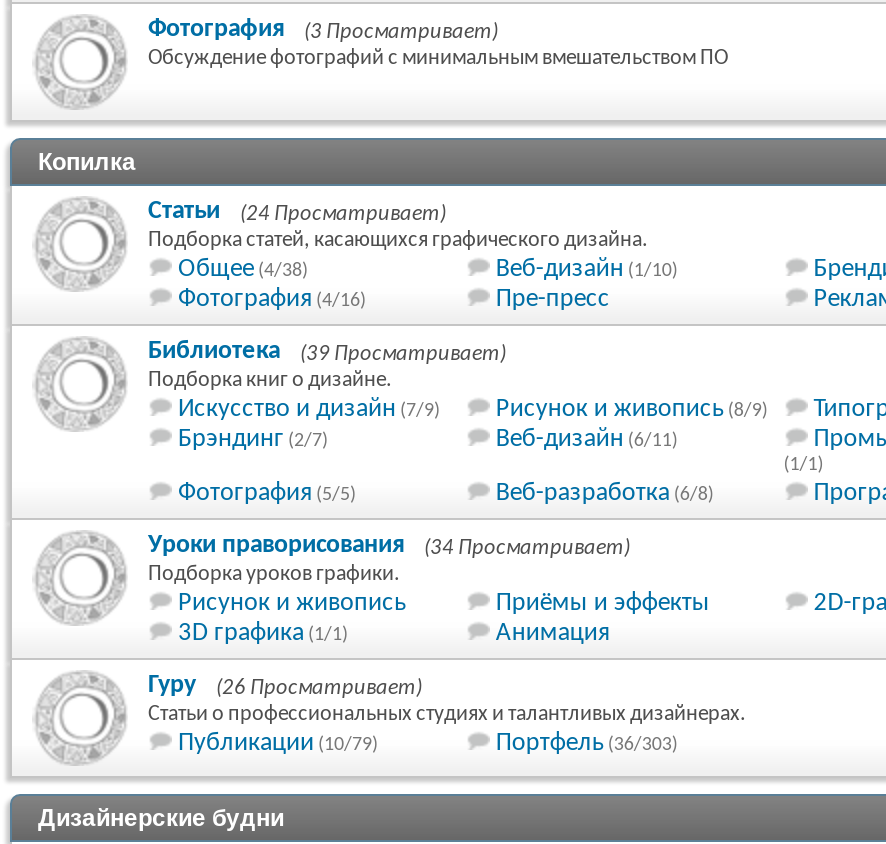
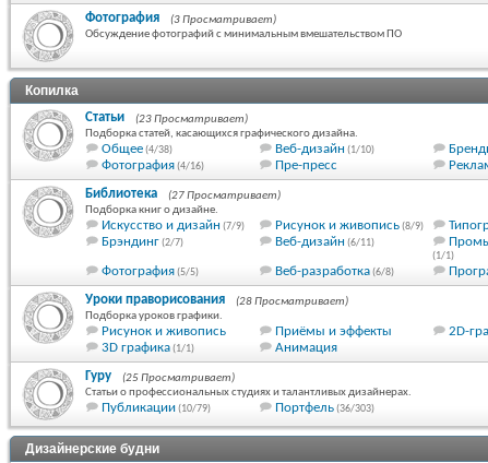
- (24 Просматривает)
+ (23 Просматривает)

- (39 Просматривает)
+ (27 Просматривает)

- (34 Просматривает)
+ (28 Просматривает)

- (26 Просматривает)
+ (25 Просматривает)
